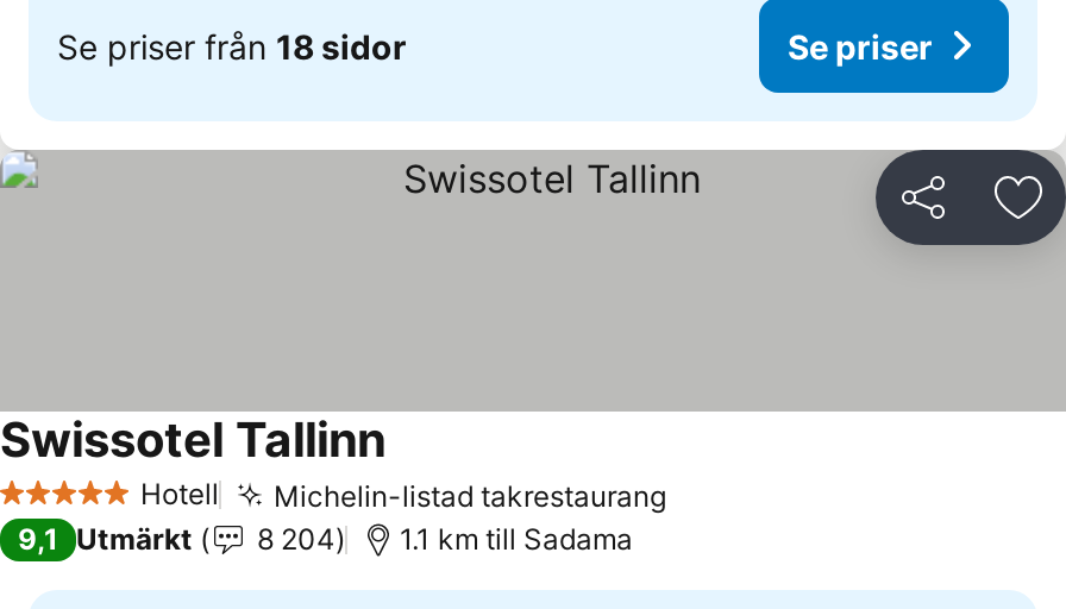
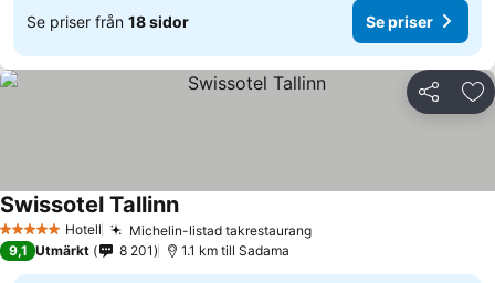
- 8 204
+ 8 201
